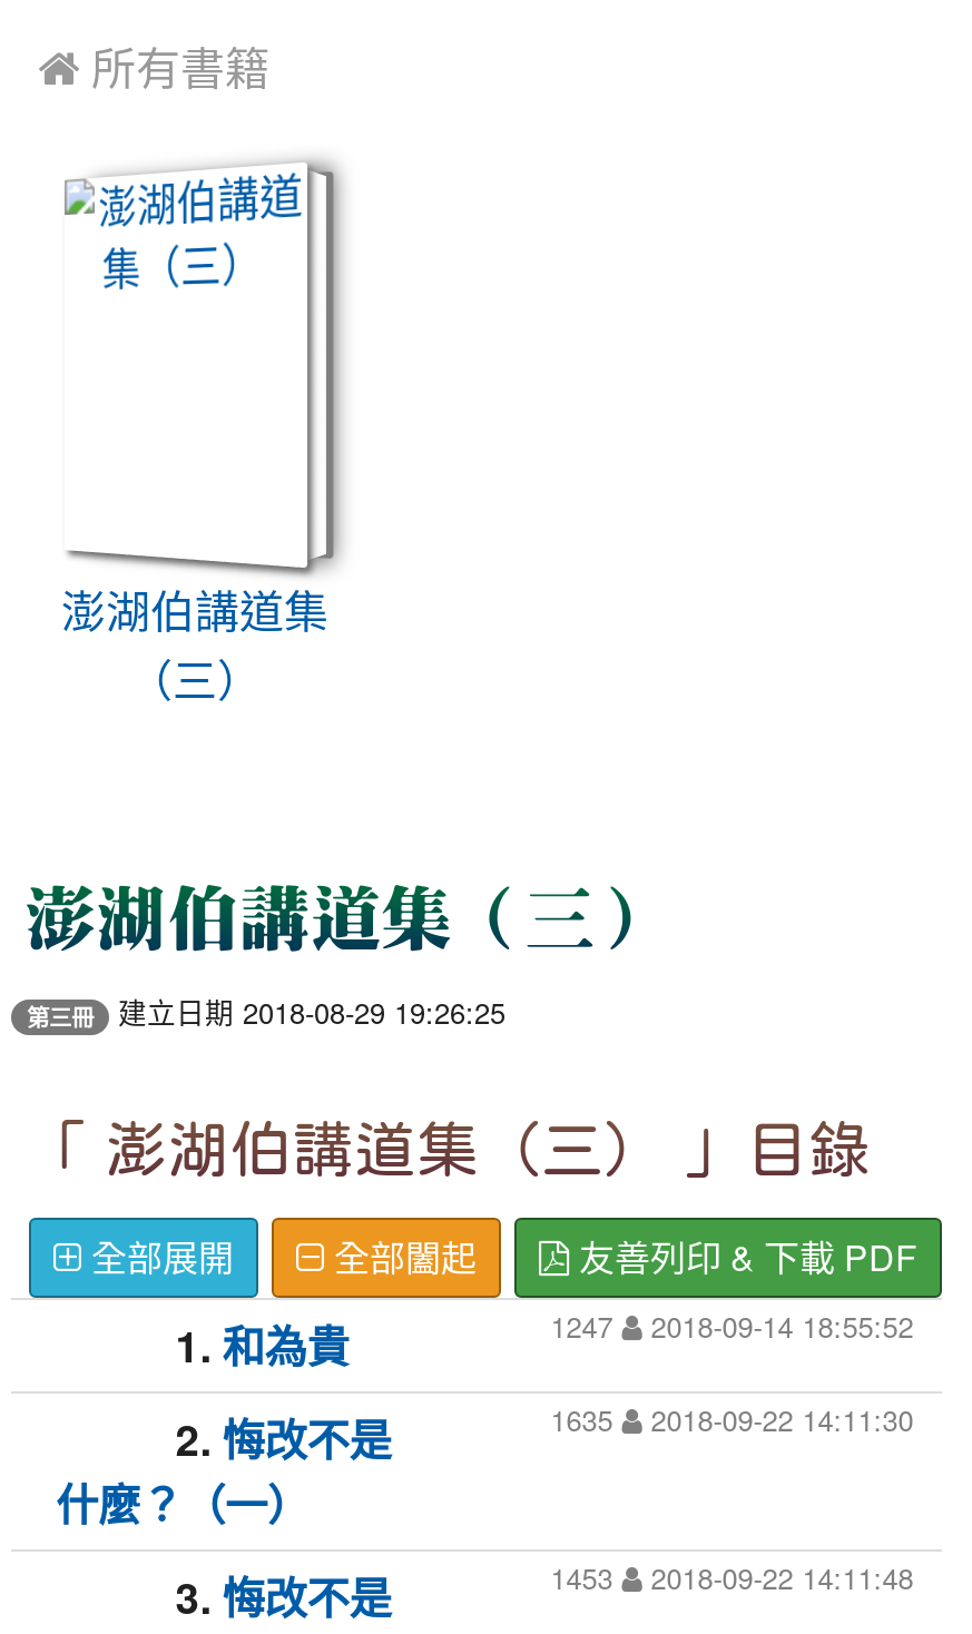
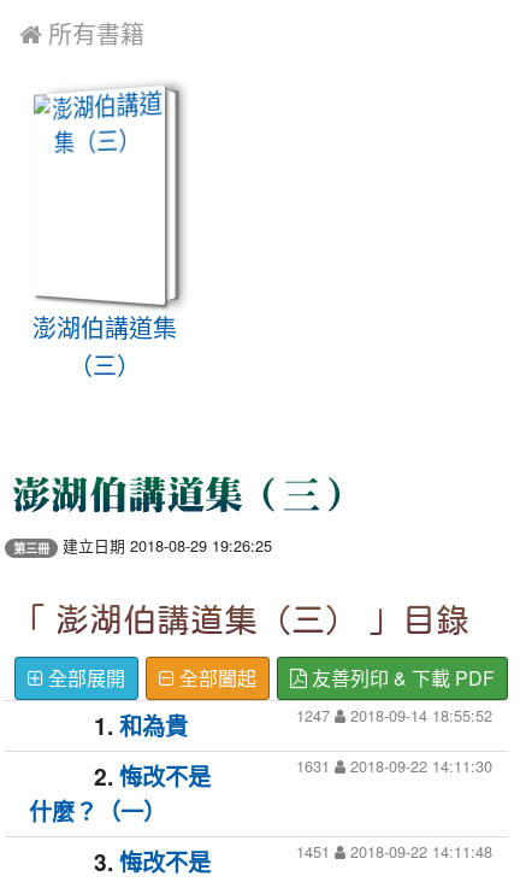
- 1635 2018-09-22 14:11:30
+ 1631 2018-09-22 14:11:30

- 1453 2018-09-22 14:11:48
+ 1451 2018-09-22 14:11:48
